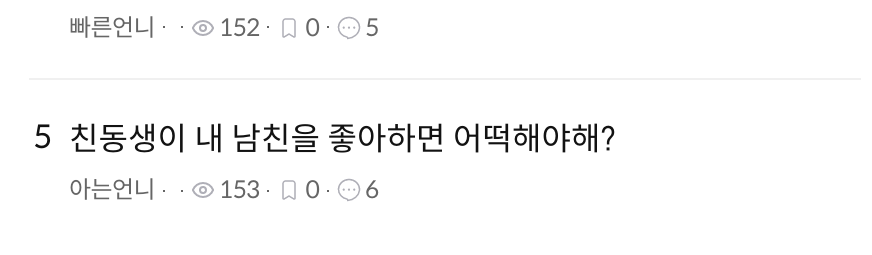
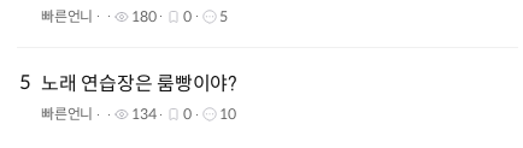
- 152 0 5
+ 180 0 5

- 5 친동생이 내 남친을 좋아하면 어떡해야해?
- 아는언니
- 153
+ 5 노래 연습장은 룸빵이야?
+ 빠른언니
+ 134

- 6
+ 10
